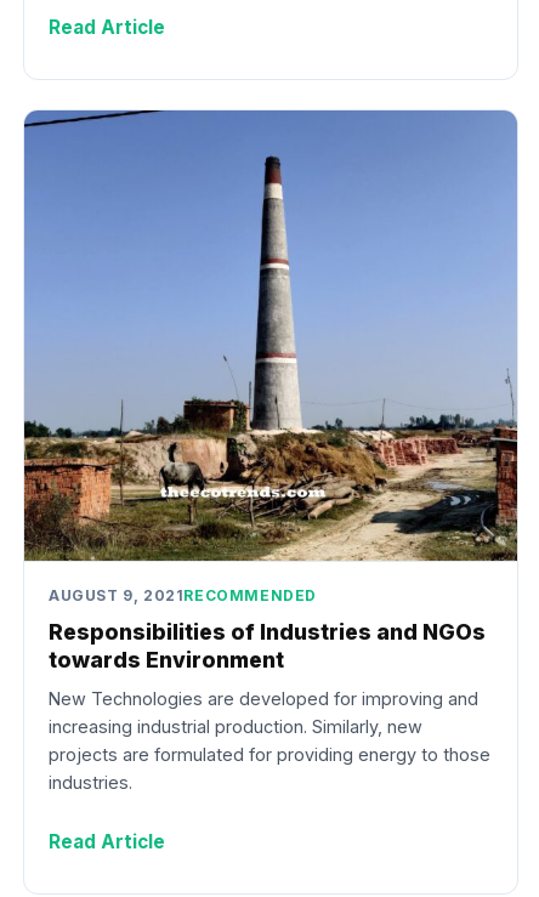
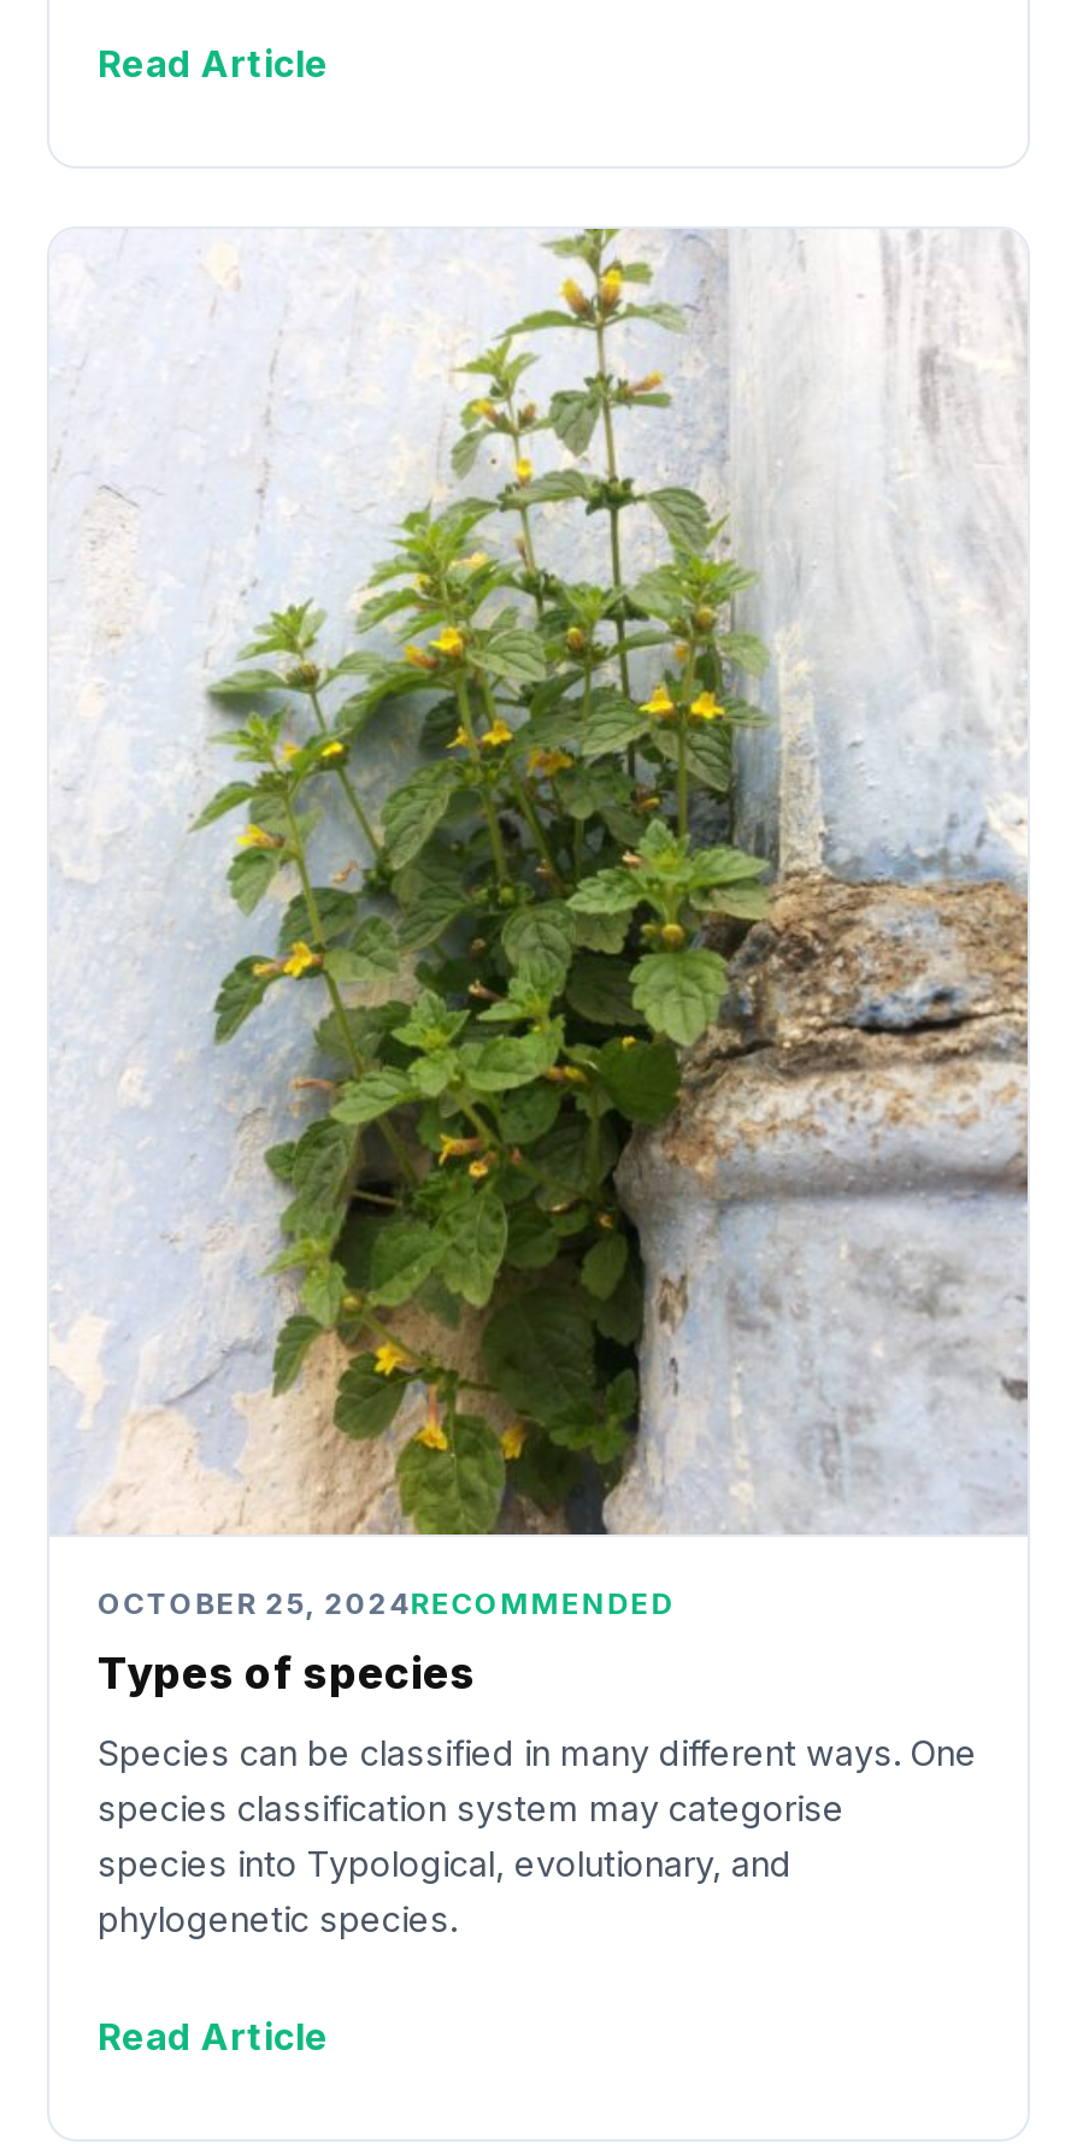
- [image]
- AUGUST 9, 2021RECOMMENDED
+ [image]
+ OCTOBER 25, 2024RECOMMENDED

- Responsibilities of Industries and NGOs
- towards Environment
+ Types of species

- New Technologies are developed for improving and
- increasing industrial production. Similarly, new
- projects are formulated for providing energy to those
- industries.
+ Species can be classified in many different ways. One
+ species classification system may categorise
+ species into Typological, evolutionary, and
+ phylogenetic species.
